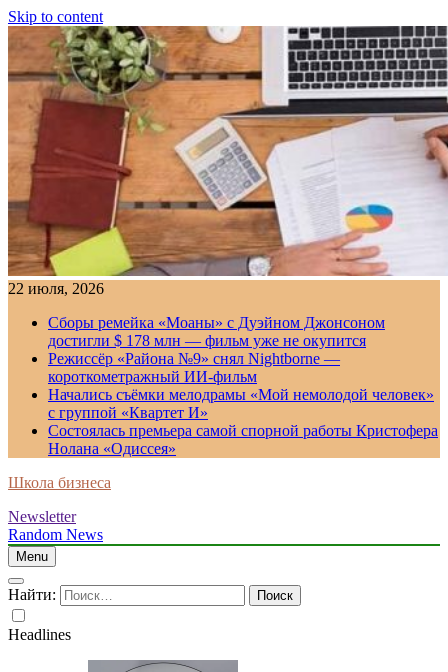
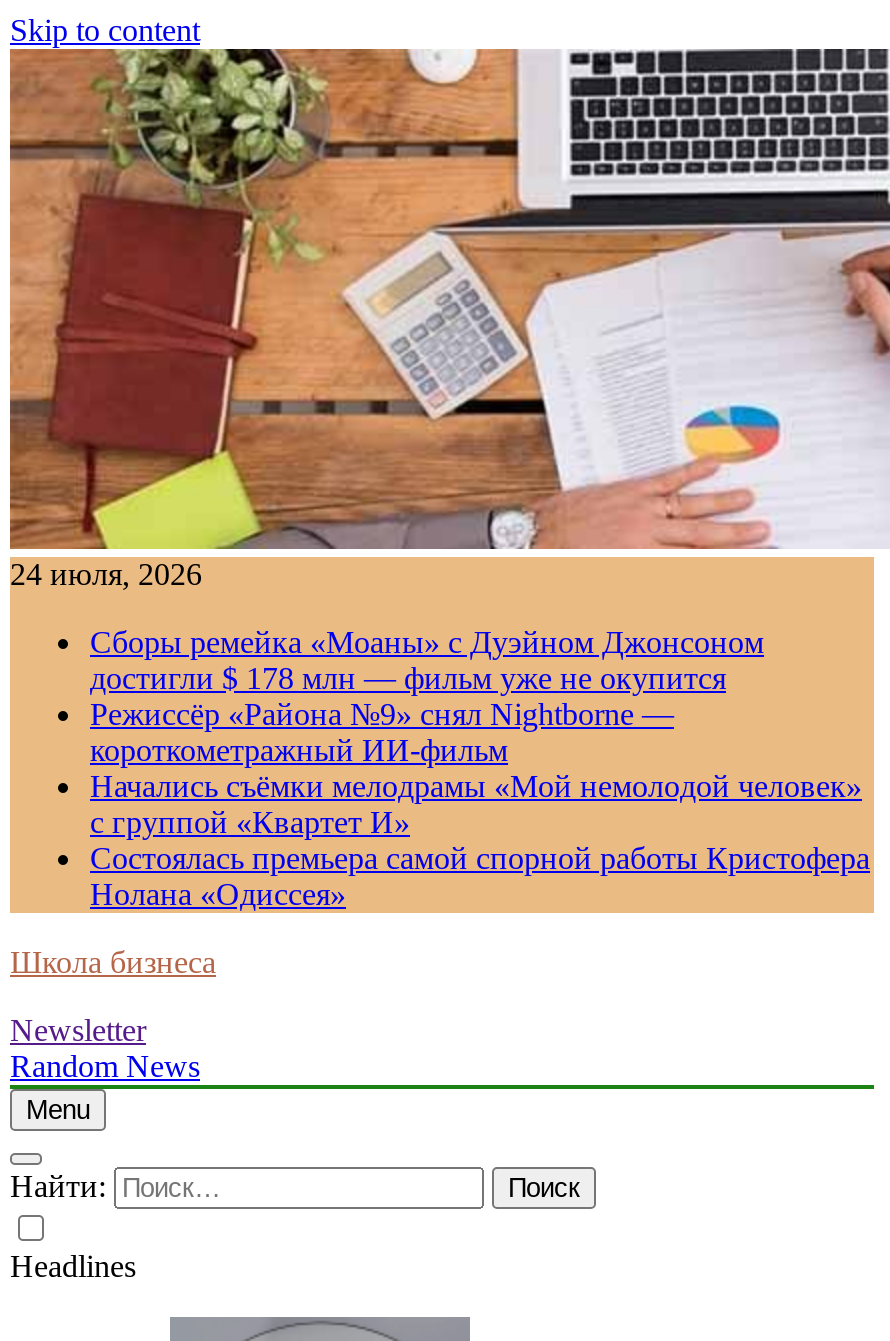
- 22 июля, 2026
+ 24 июля, 2026
